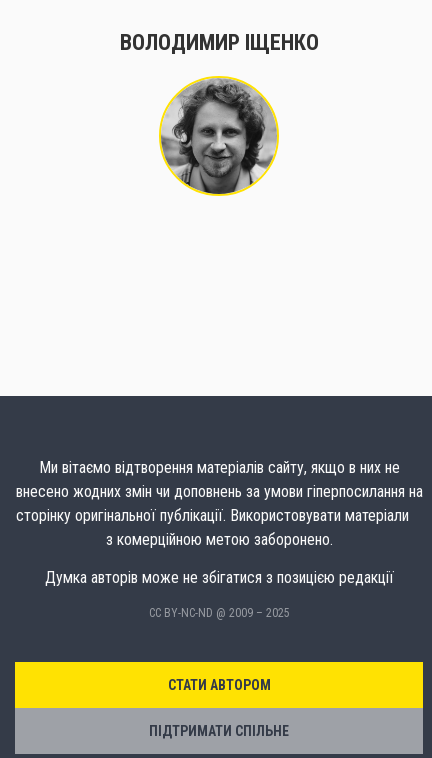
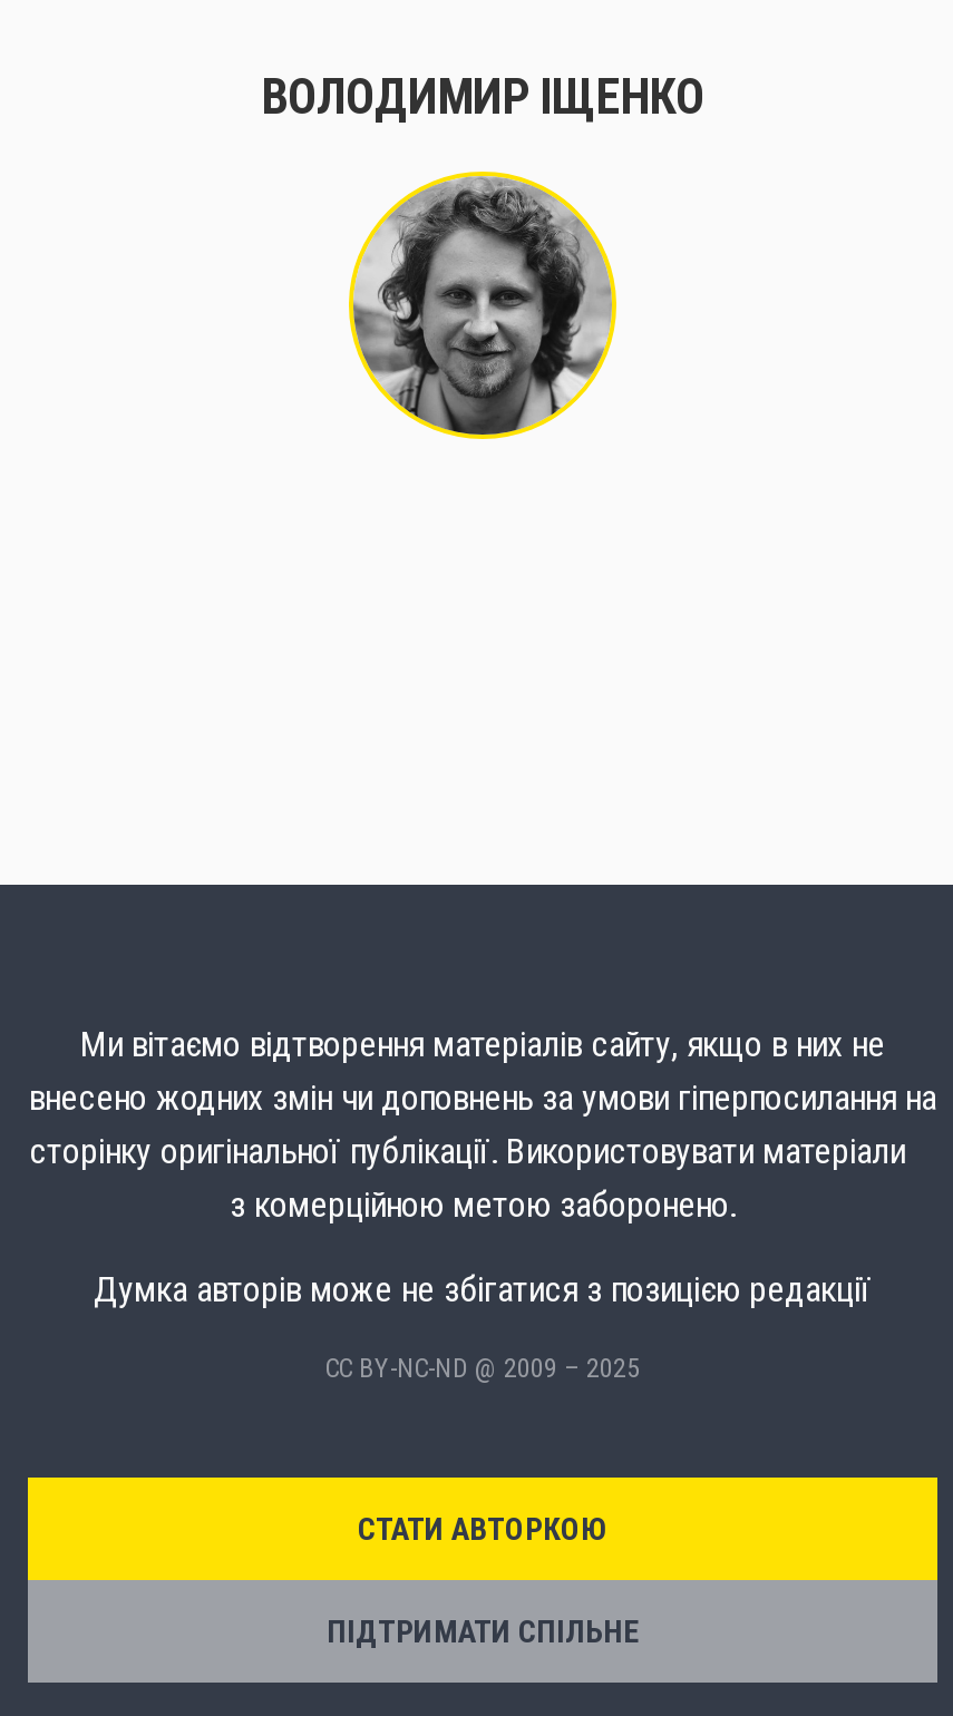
- СТАТИ АВТОРОМ
+ СТАТИ АВТОРКОЮ
